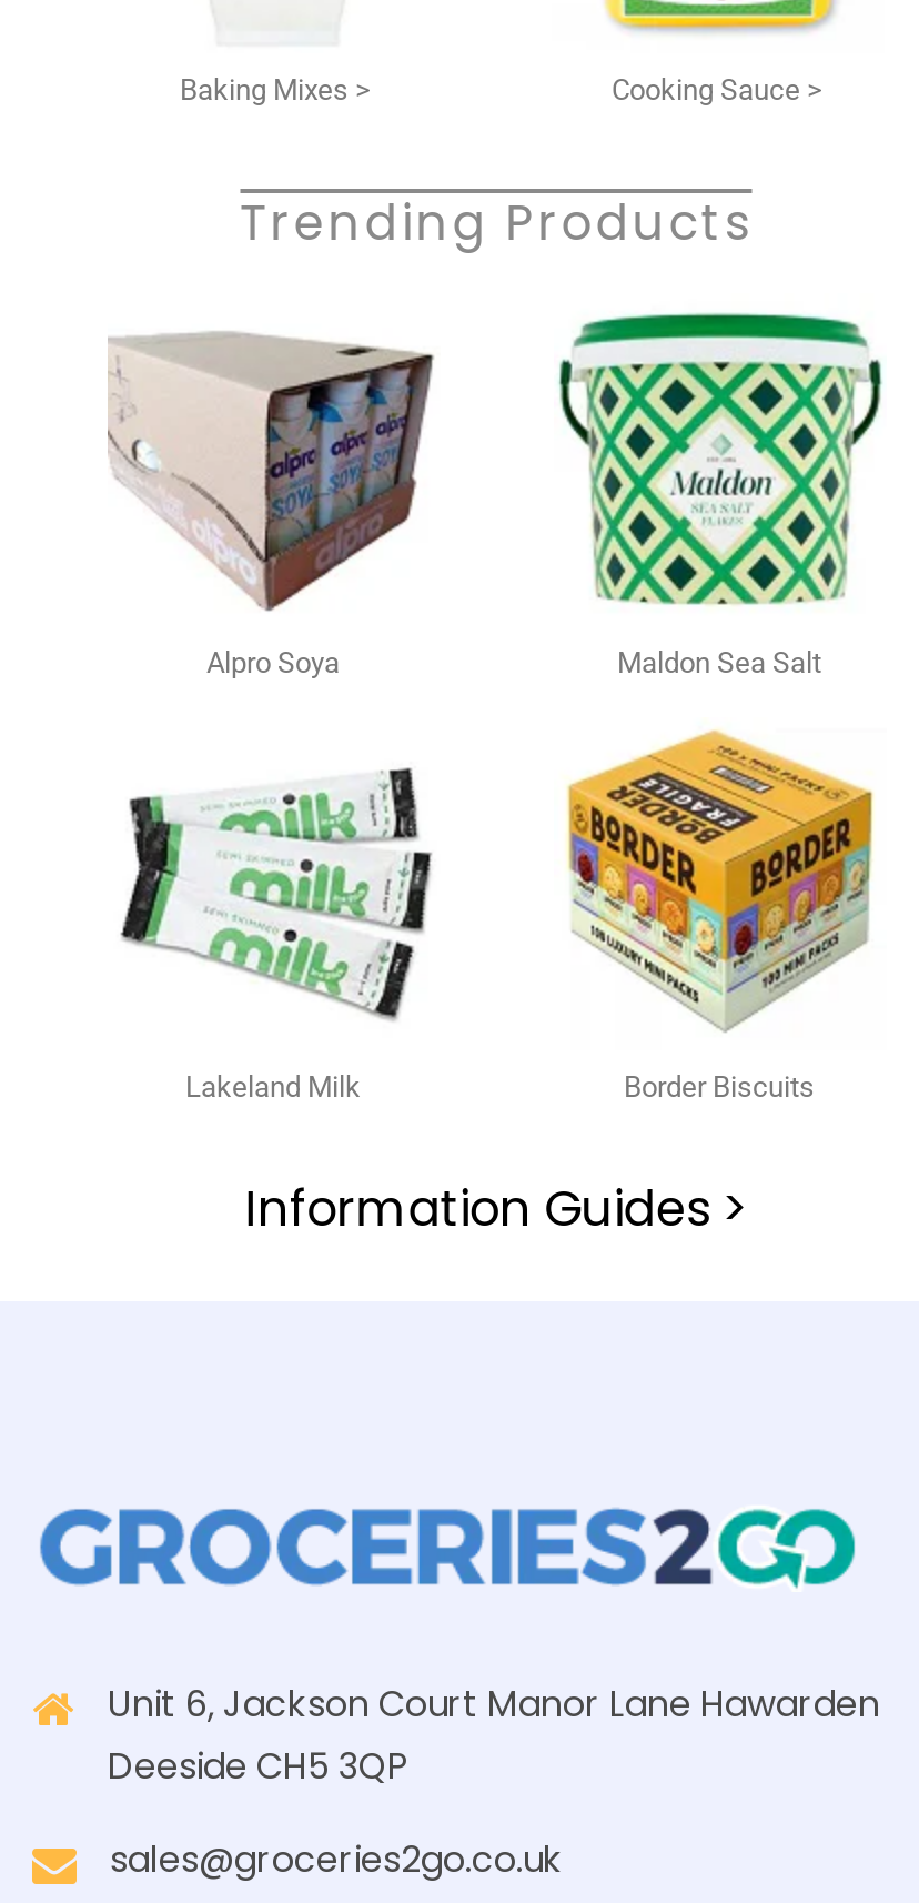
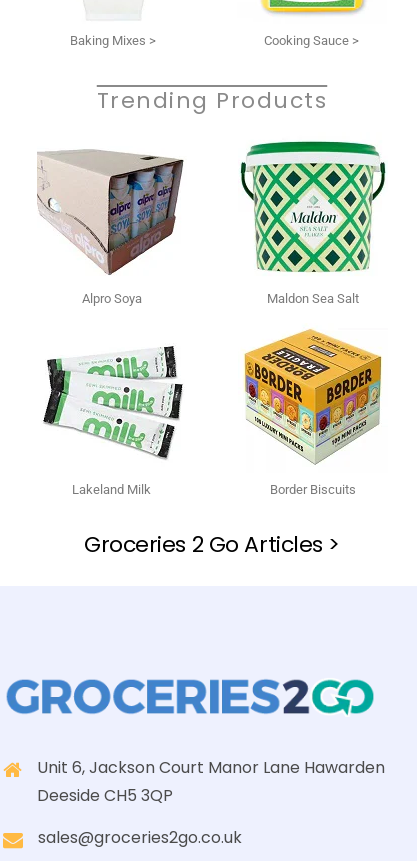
- Information Guides >
+ Groceries 2 Go Articles >
